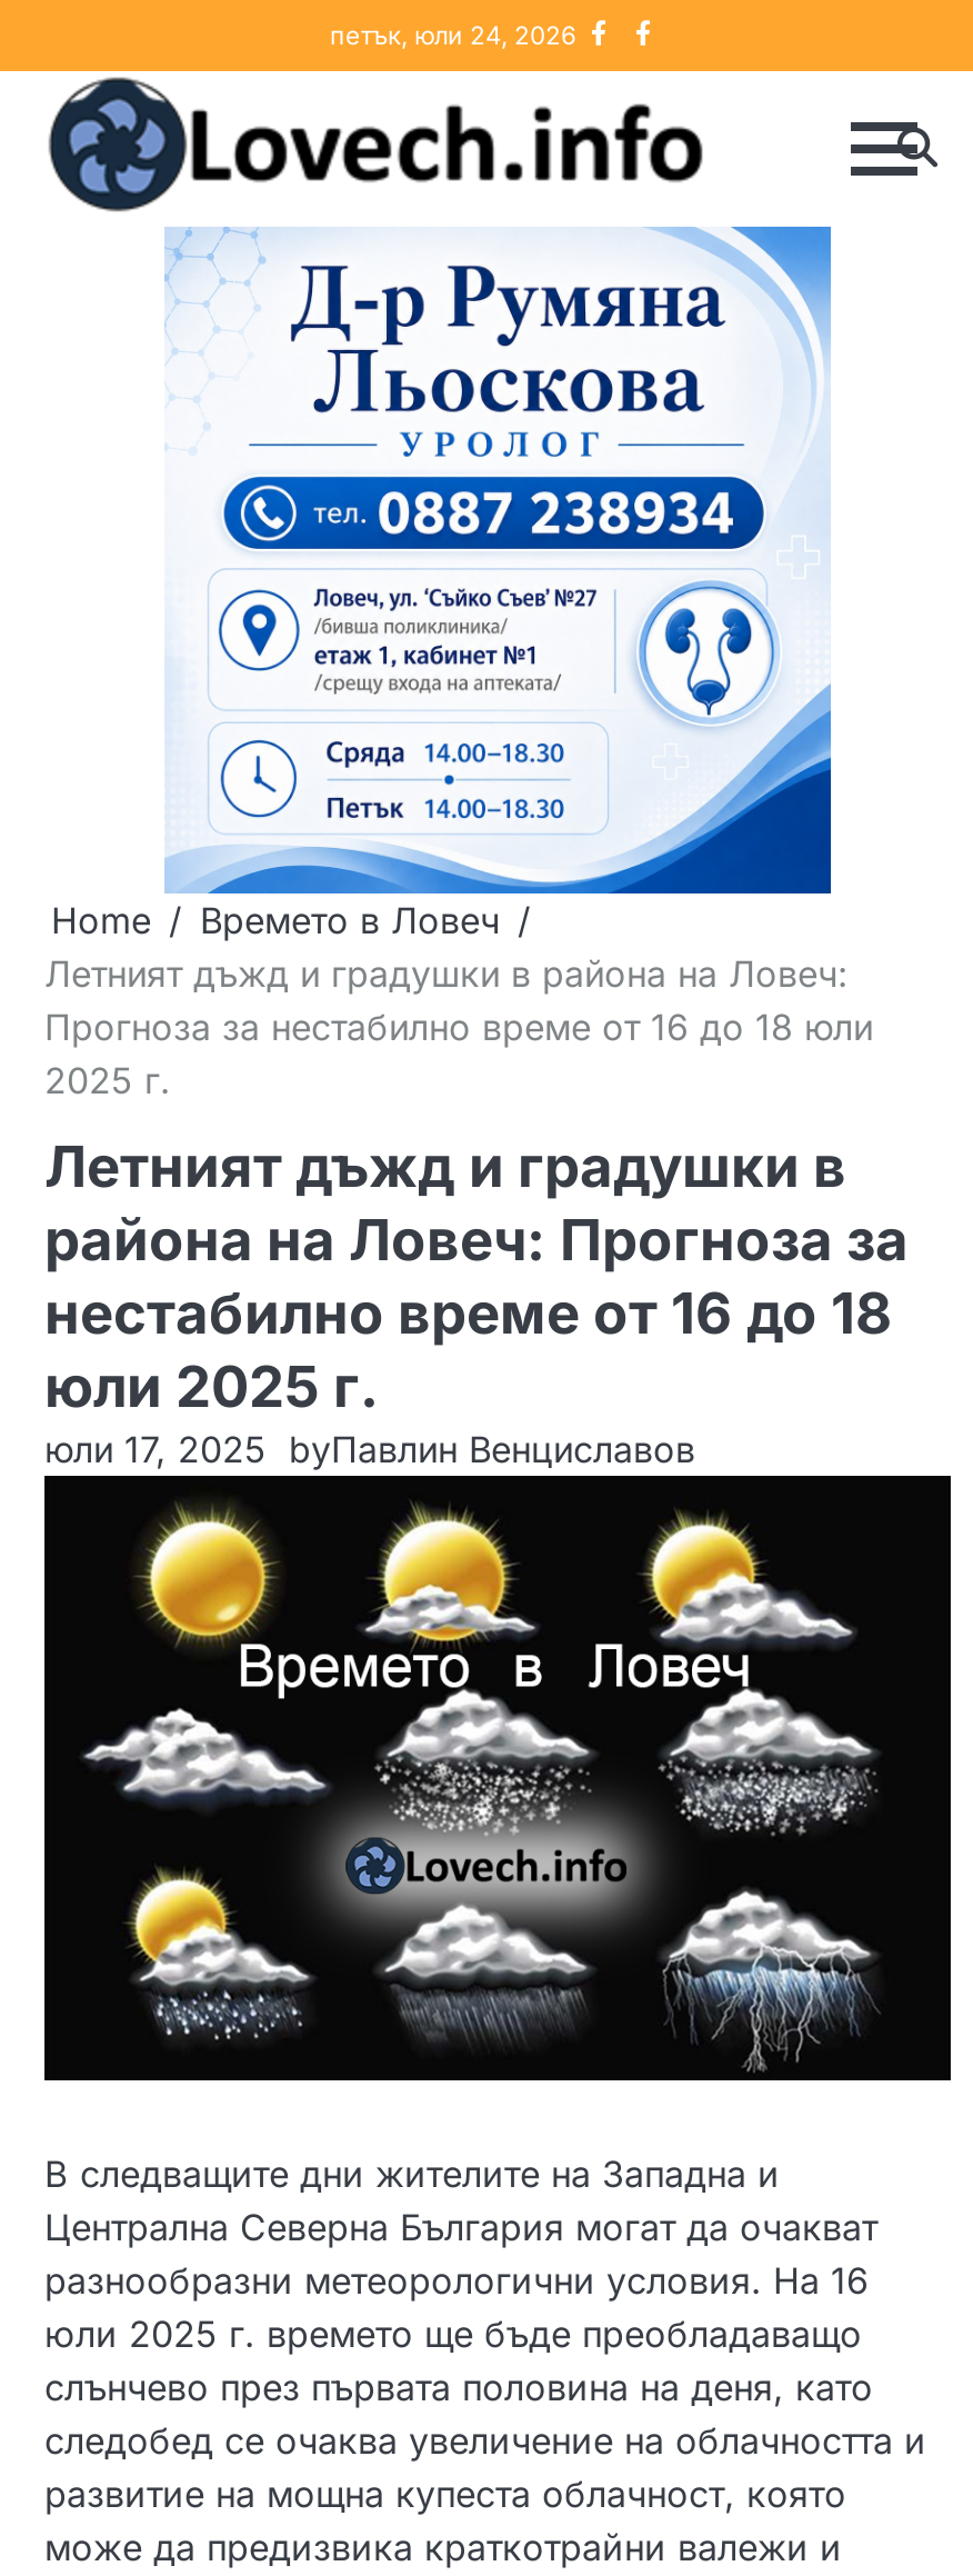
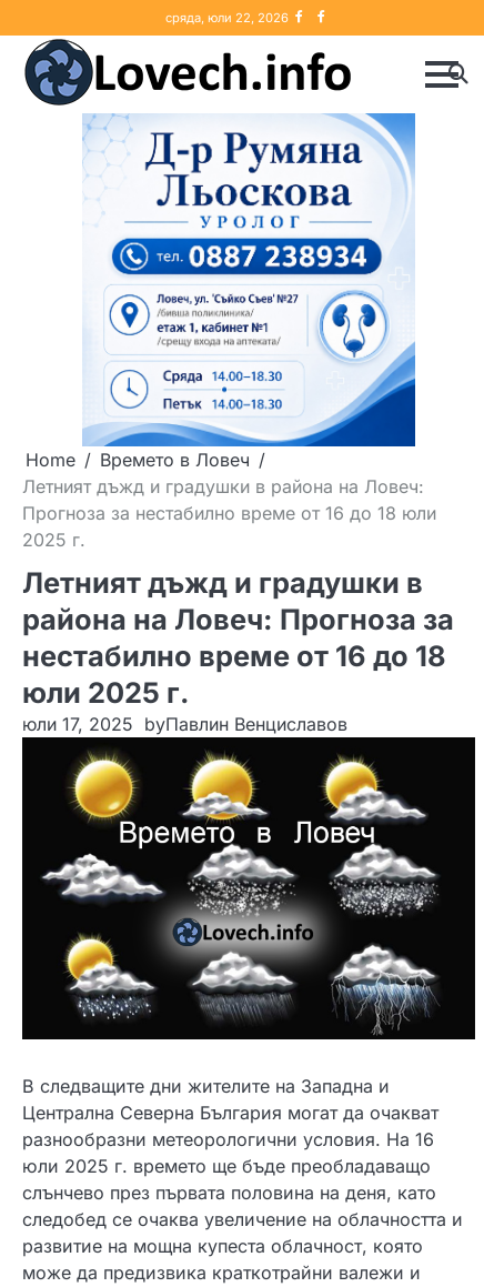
- петък, юли 24, 2026
+ сряда, юли 22, 2026
